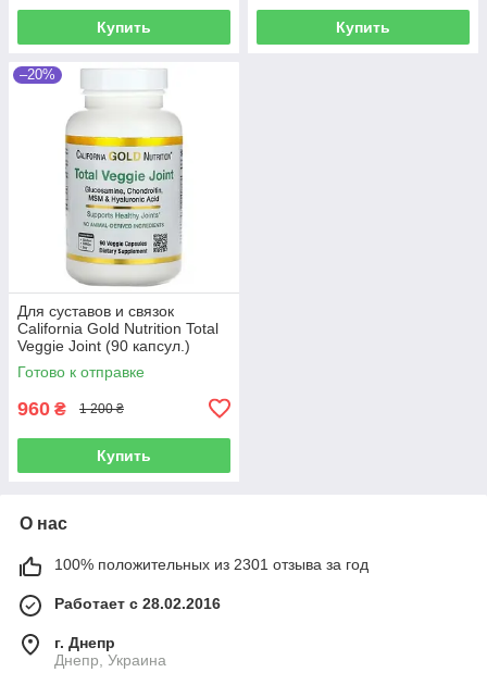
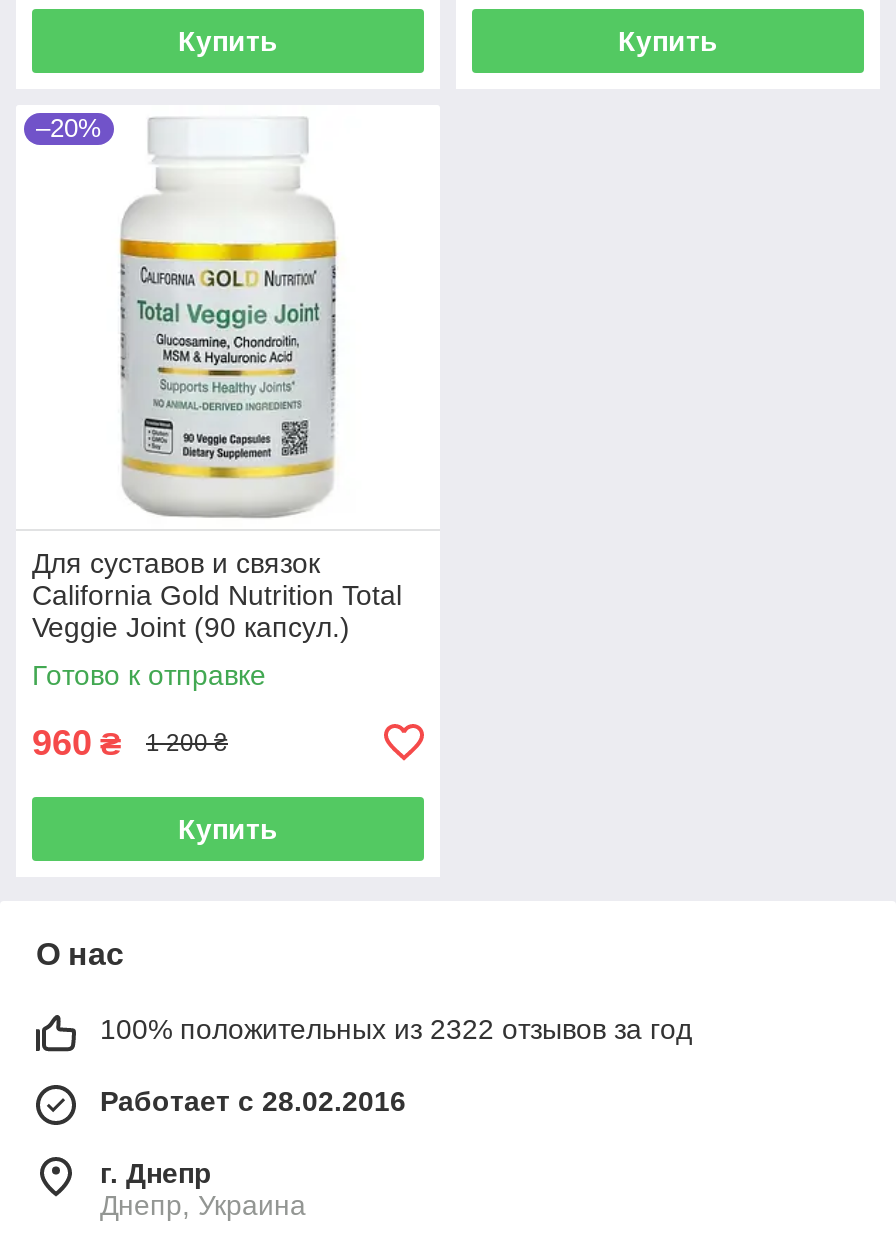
- 100% положительных из 2301 отзыва за год
+ 100% положительных из 2322 отзывов за год
